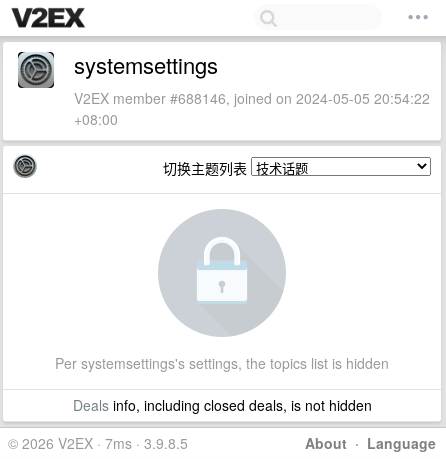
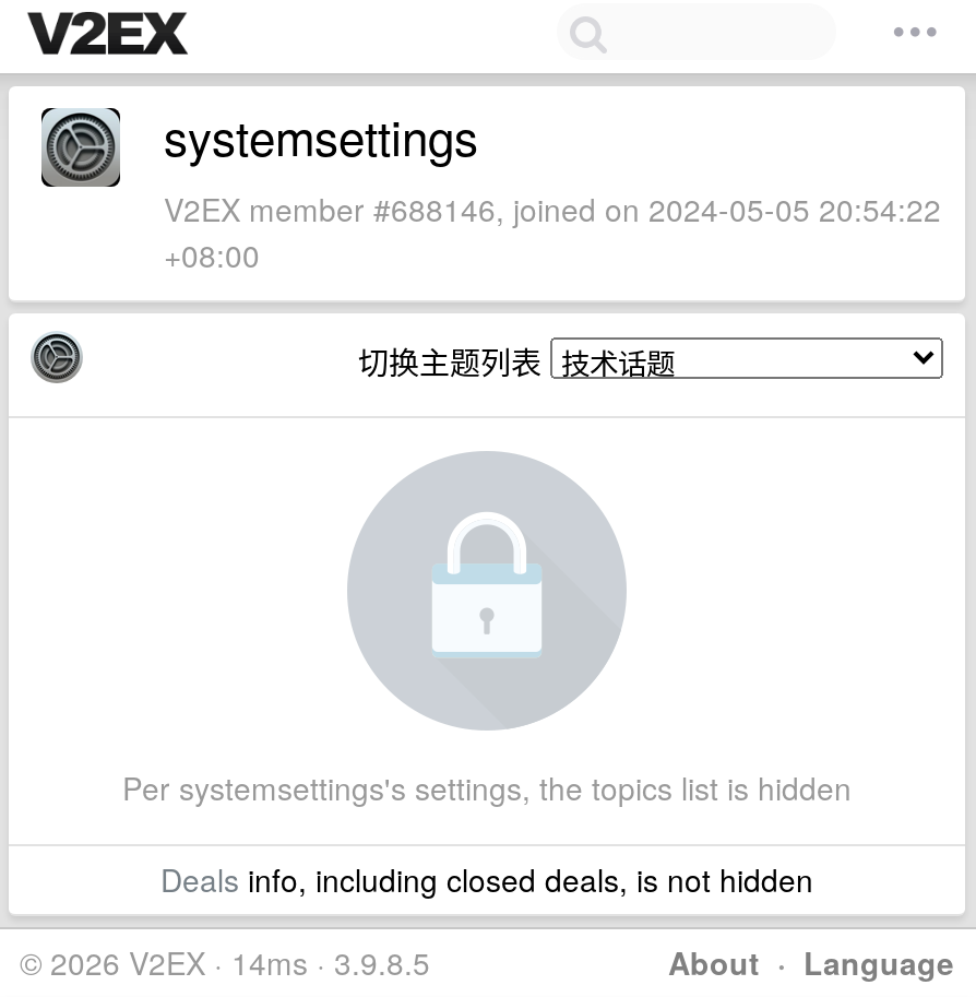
- © 2026 V2EX · 7ms · 3.9.8.5
+ © 2026 V2EX · 14ms · 3.9.8.5
